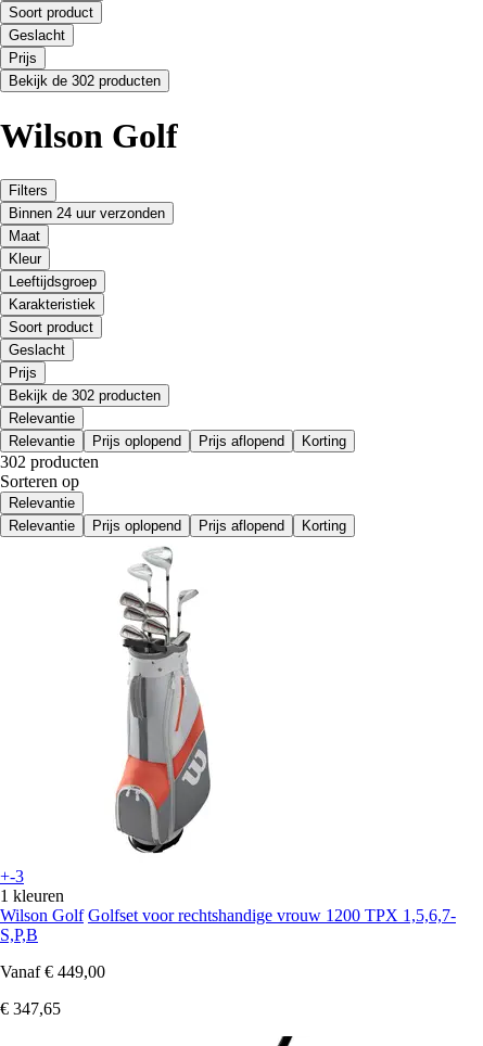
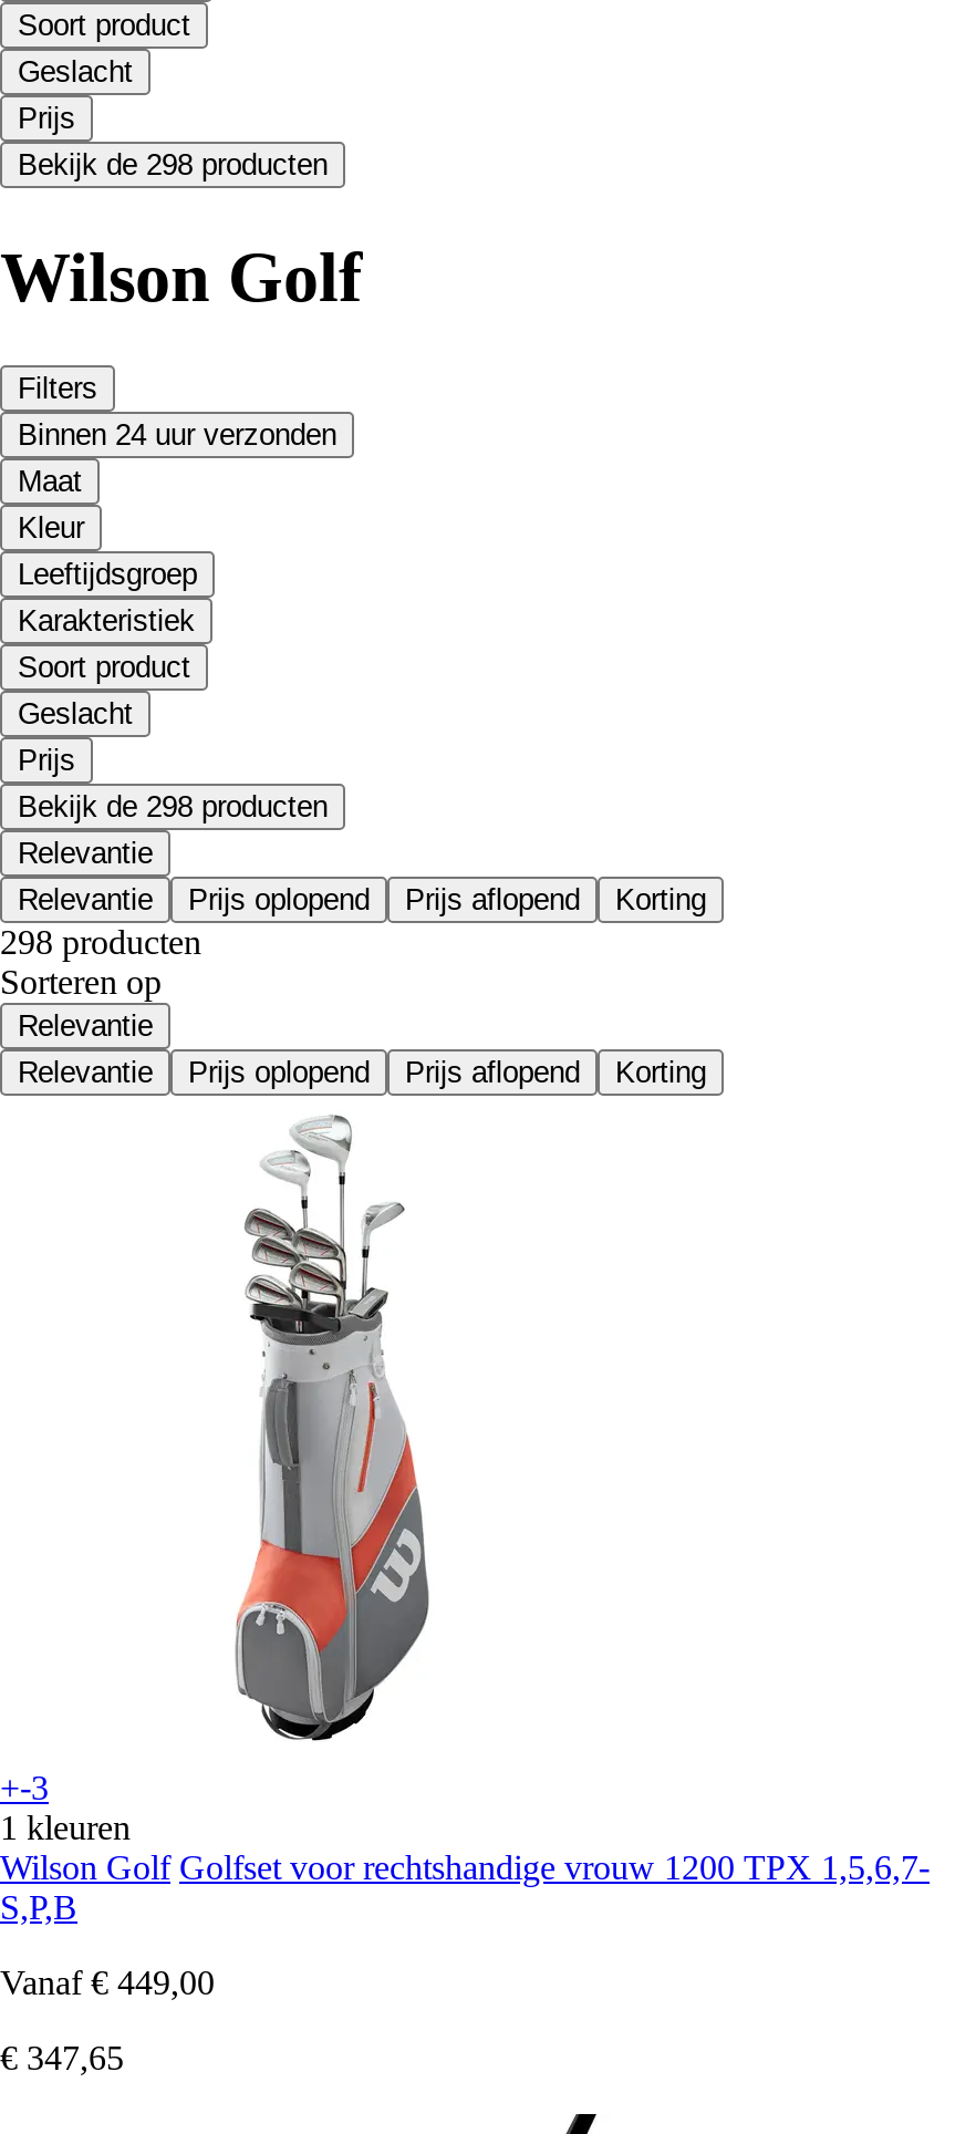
- Bekijk de 302 producten
+ Bekijk de 298 producten

- Bekijk de 302 producten
+ Bekijk de 298 producten

- 302 producten
+ 298 producten
